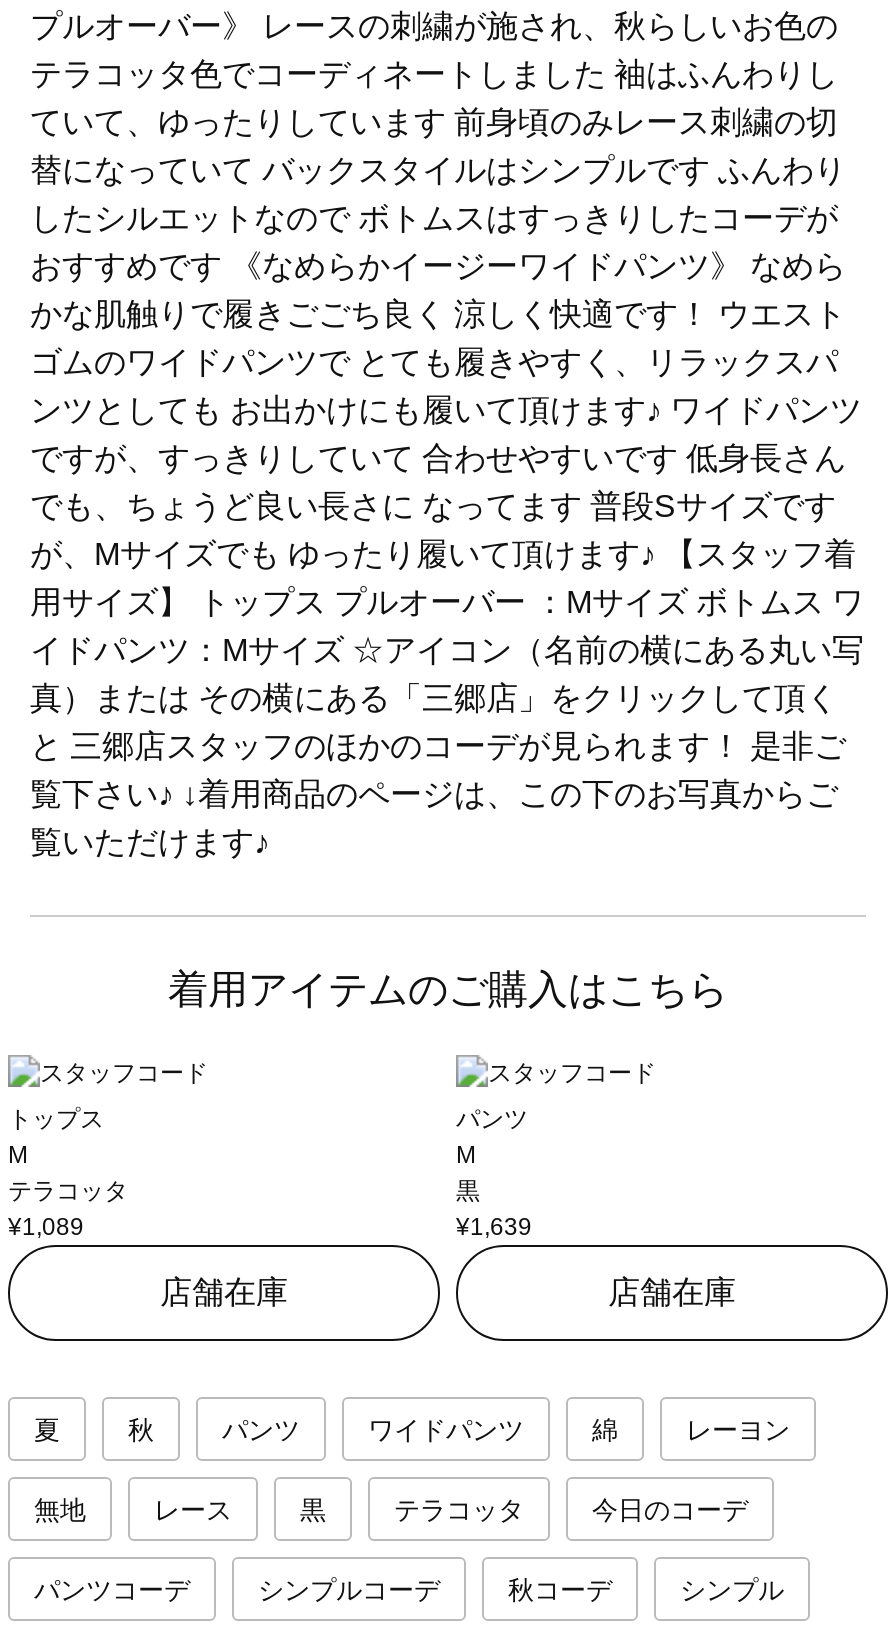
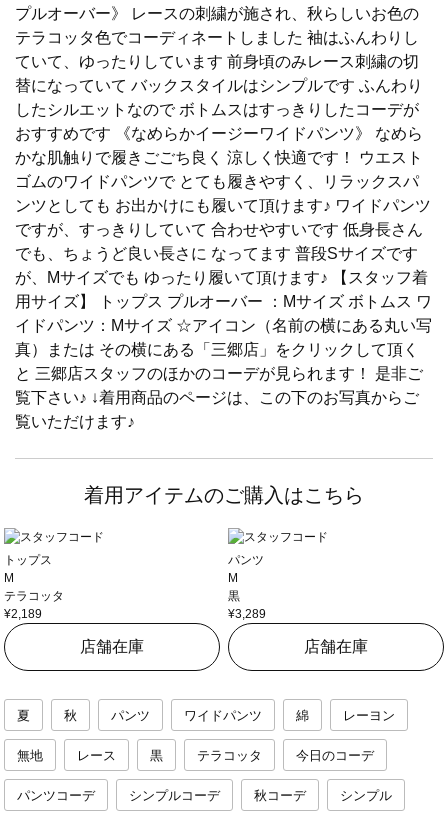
- ¥1,089
+ ¥2,189

- ¥1,639
+ ¥3,289
